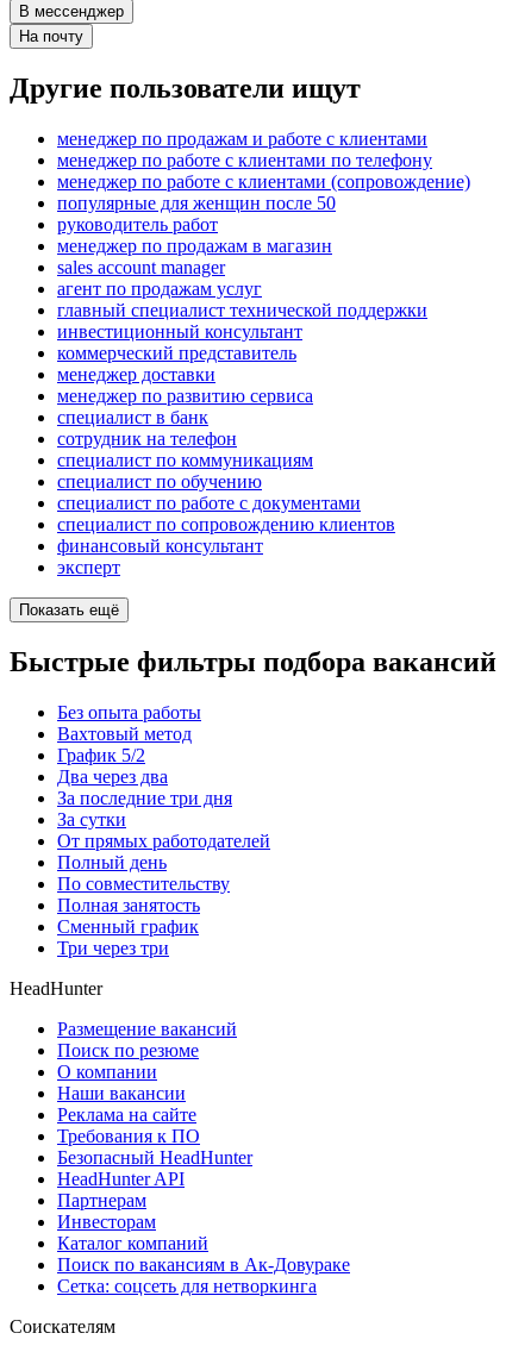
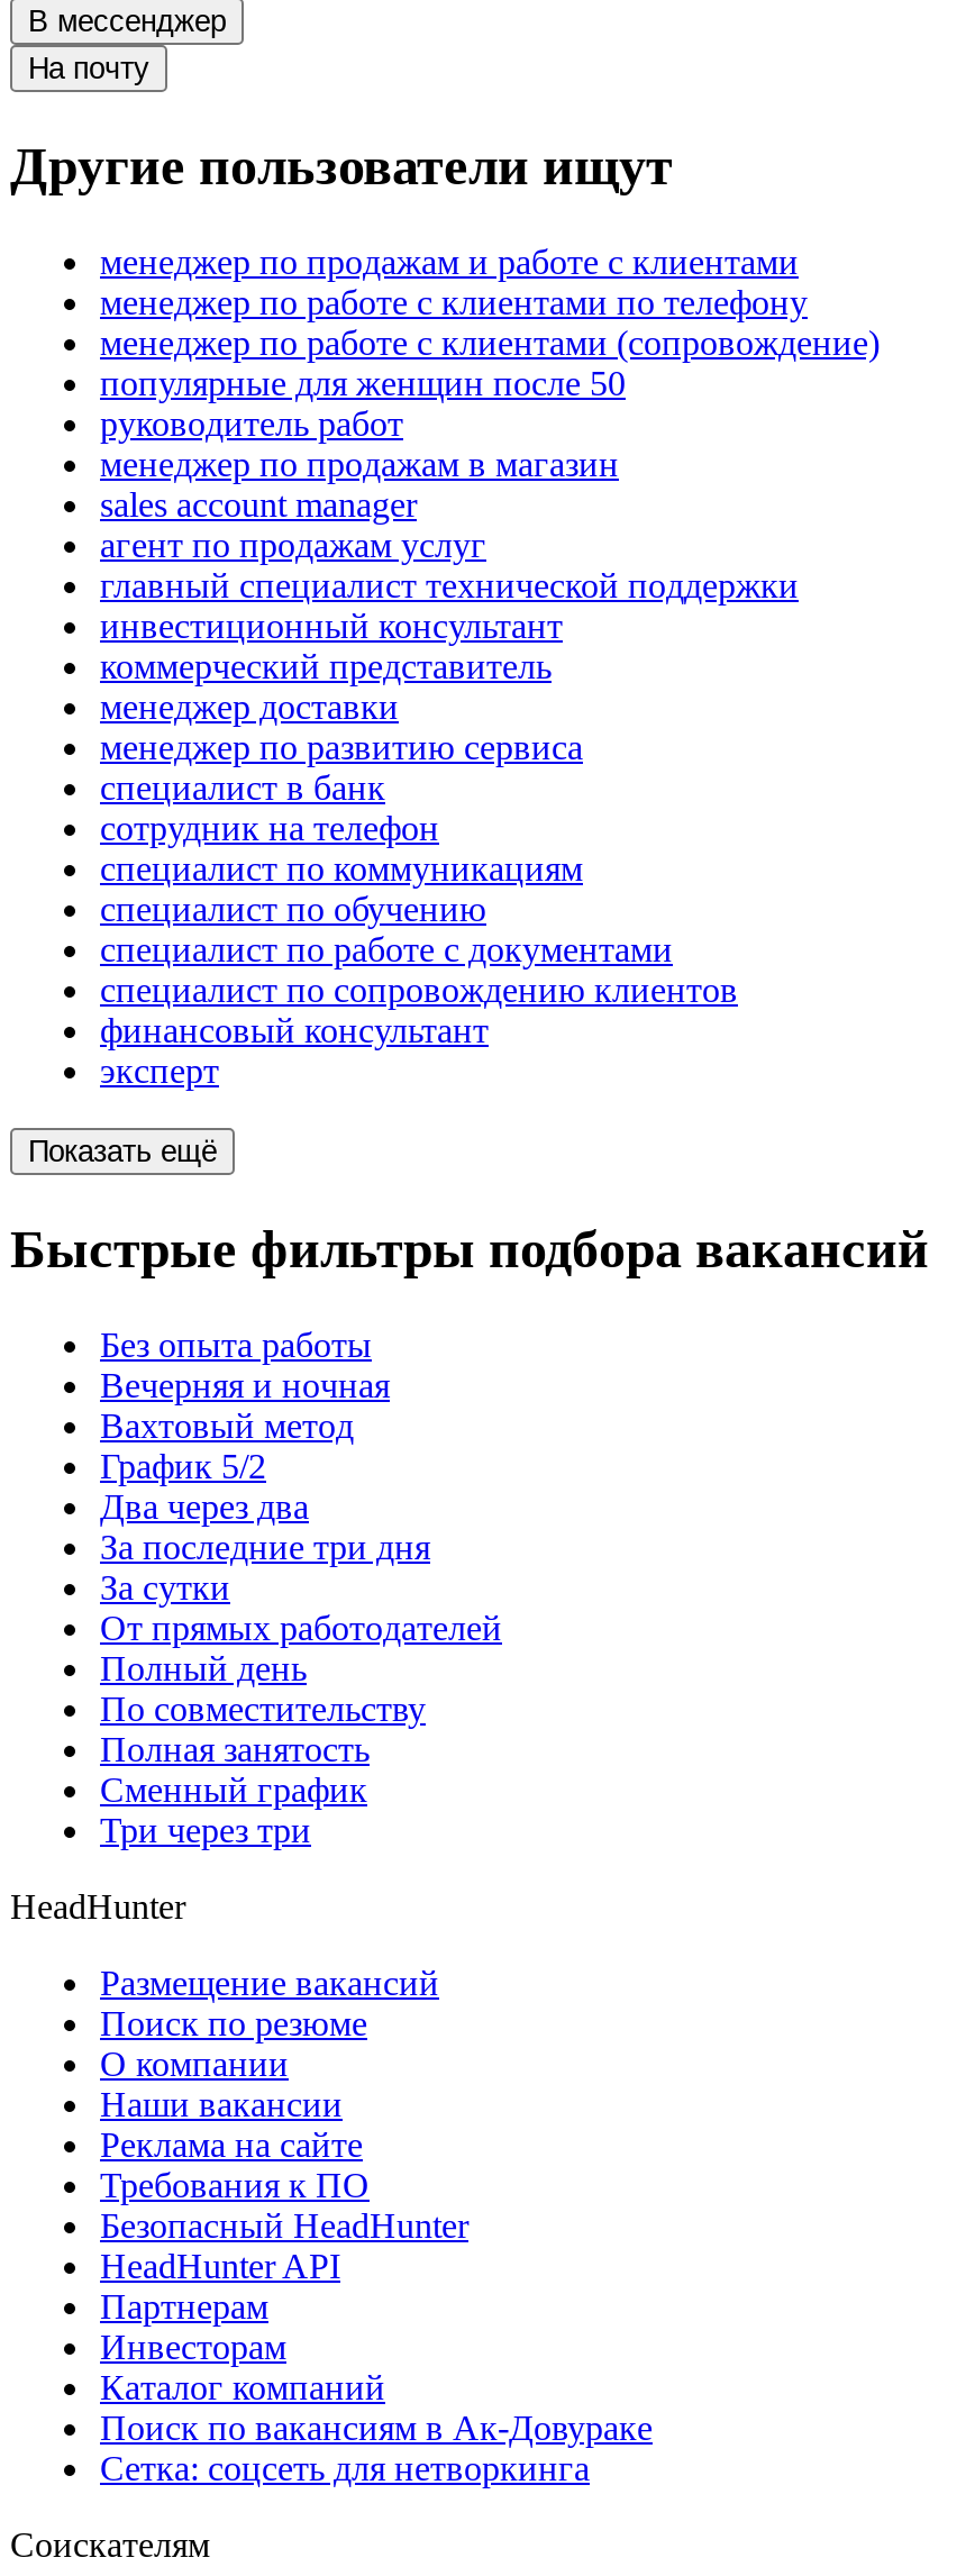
+ Вечерняя и ночная
